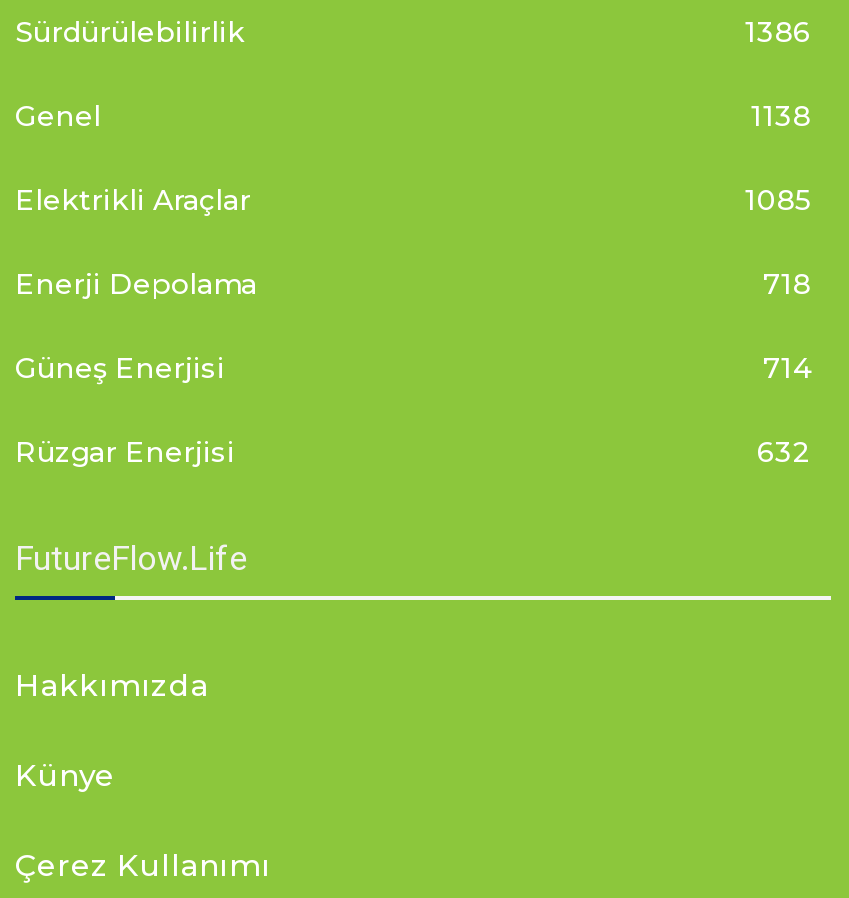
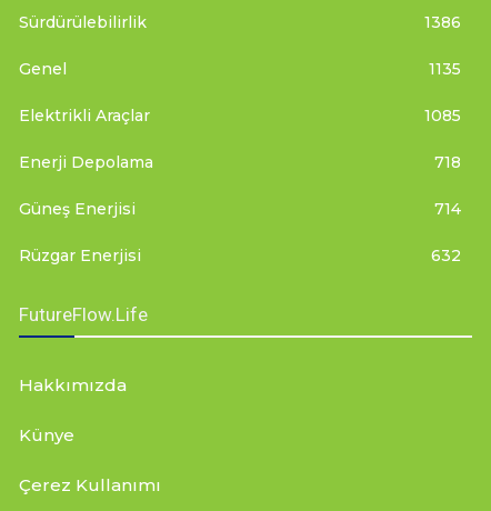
- 1138
+ 1135
